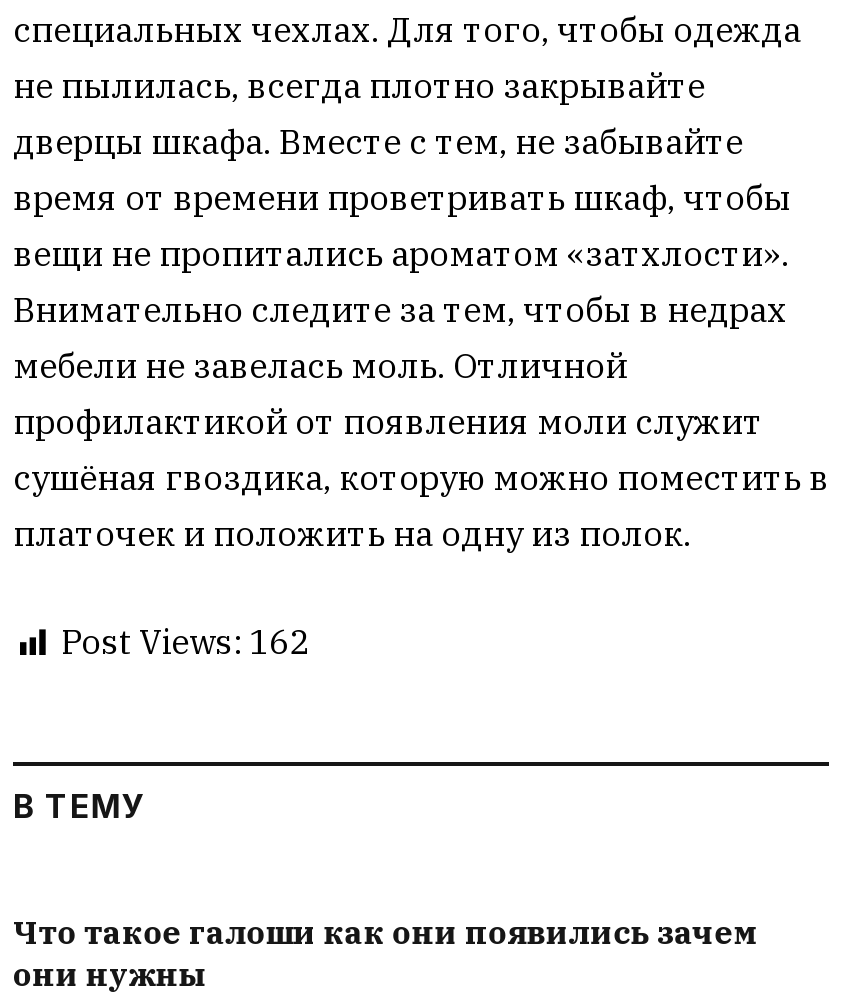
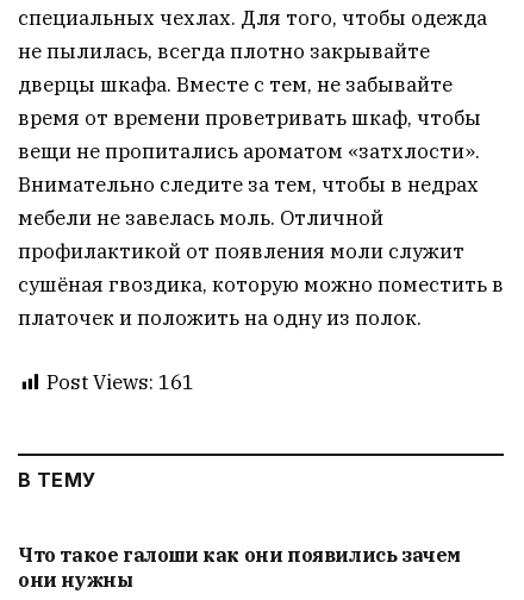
- Post Views: 162
+ Post Views: 161
